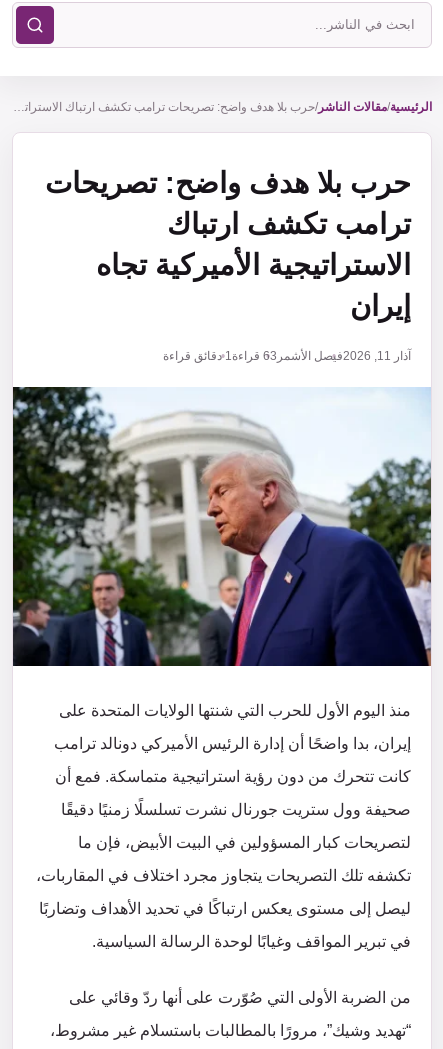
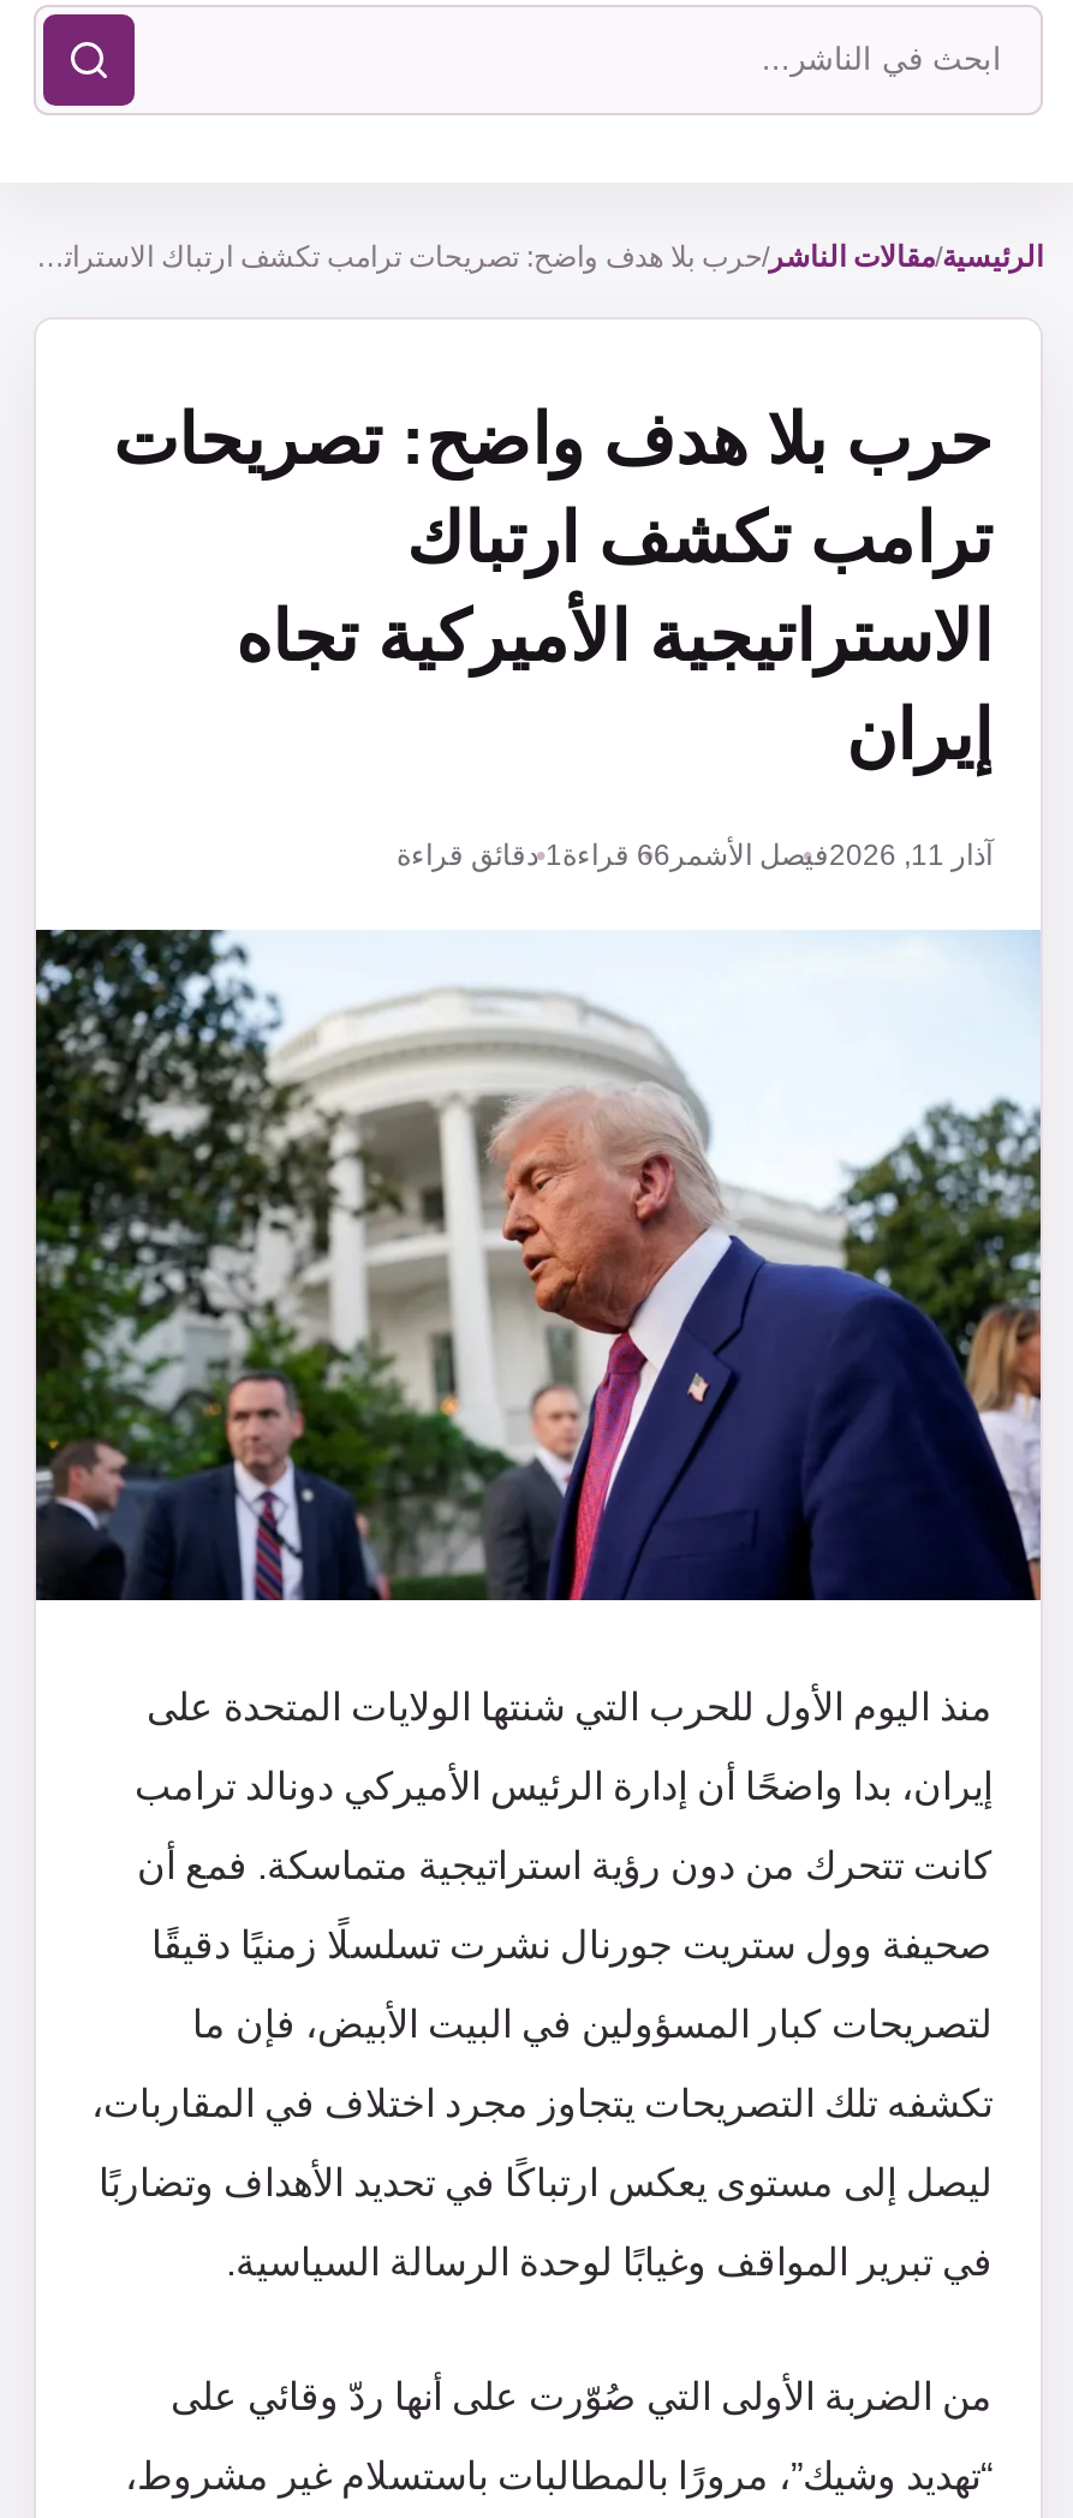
- فيصل الأشمر 63 قراءة1 دقائق قراءة
+ فيصل الأشمر 66 قراءة1 دقائق قراءة
